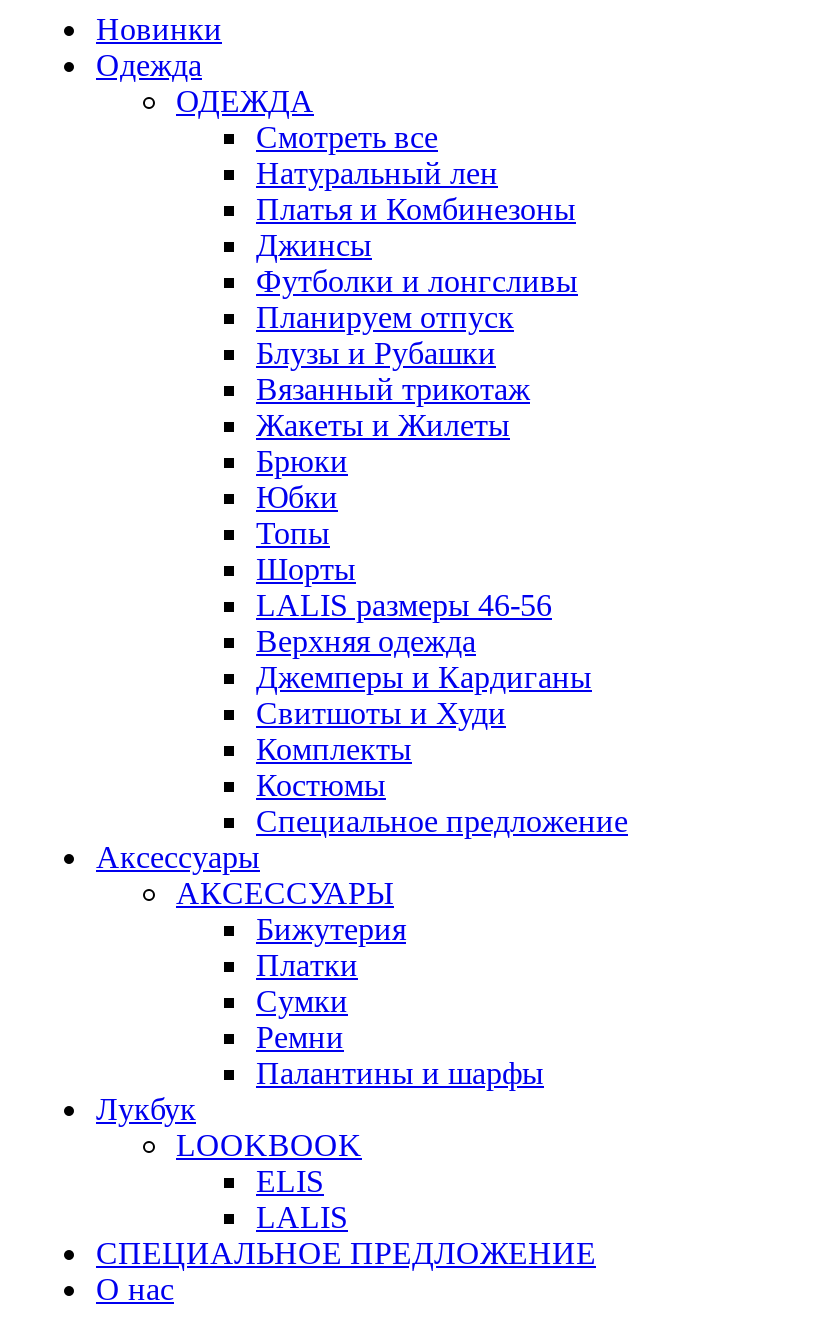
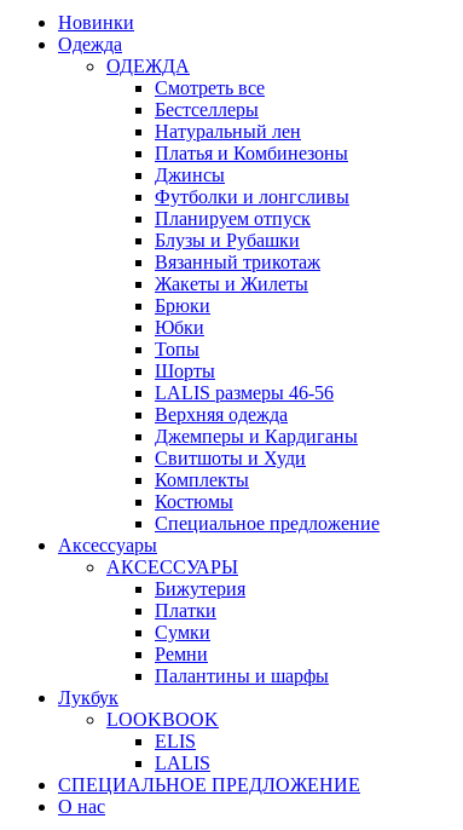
+ Бестселлеры
